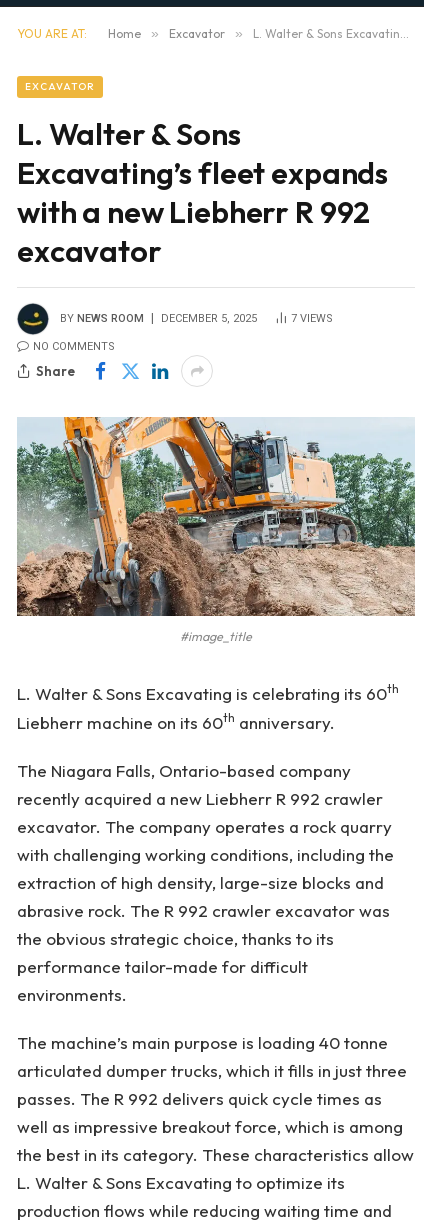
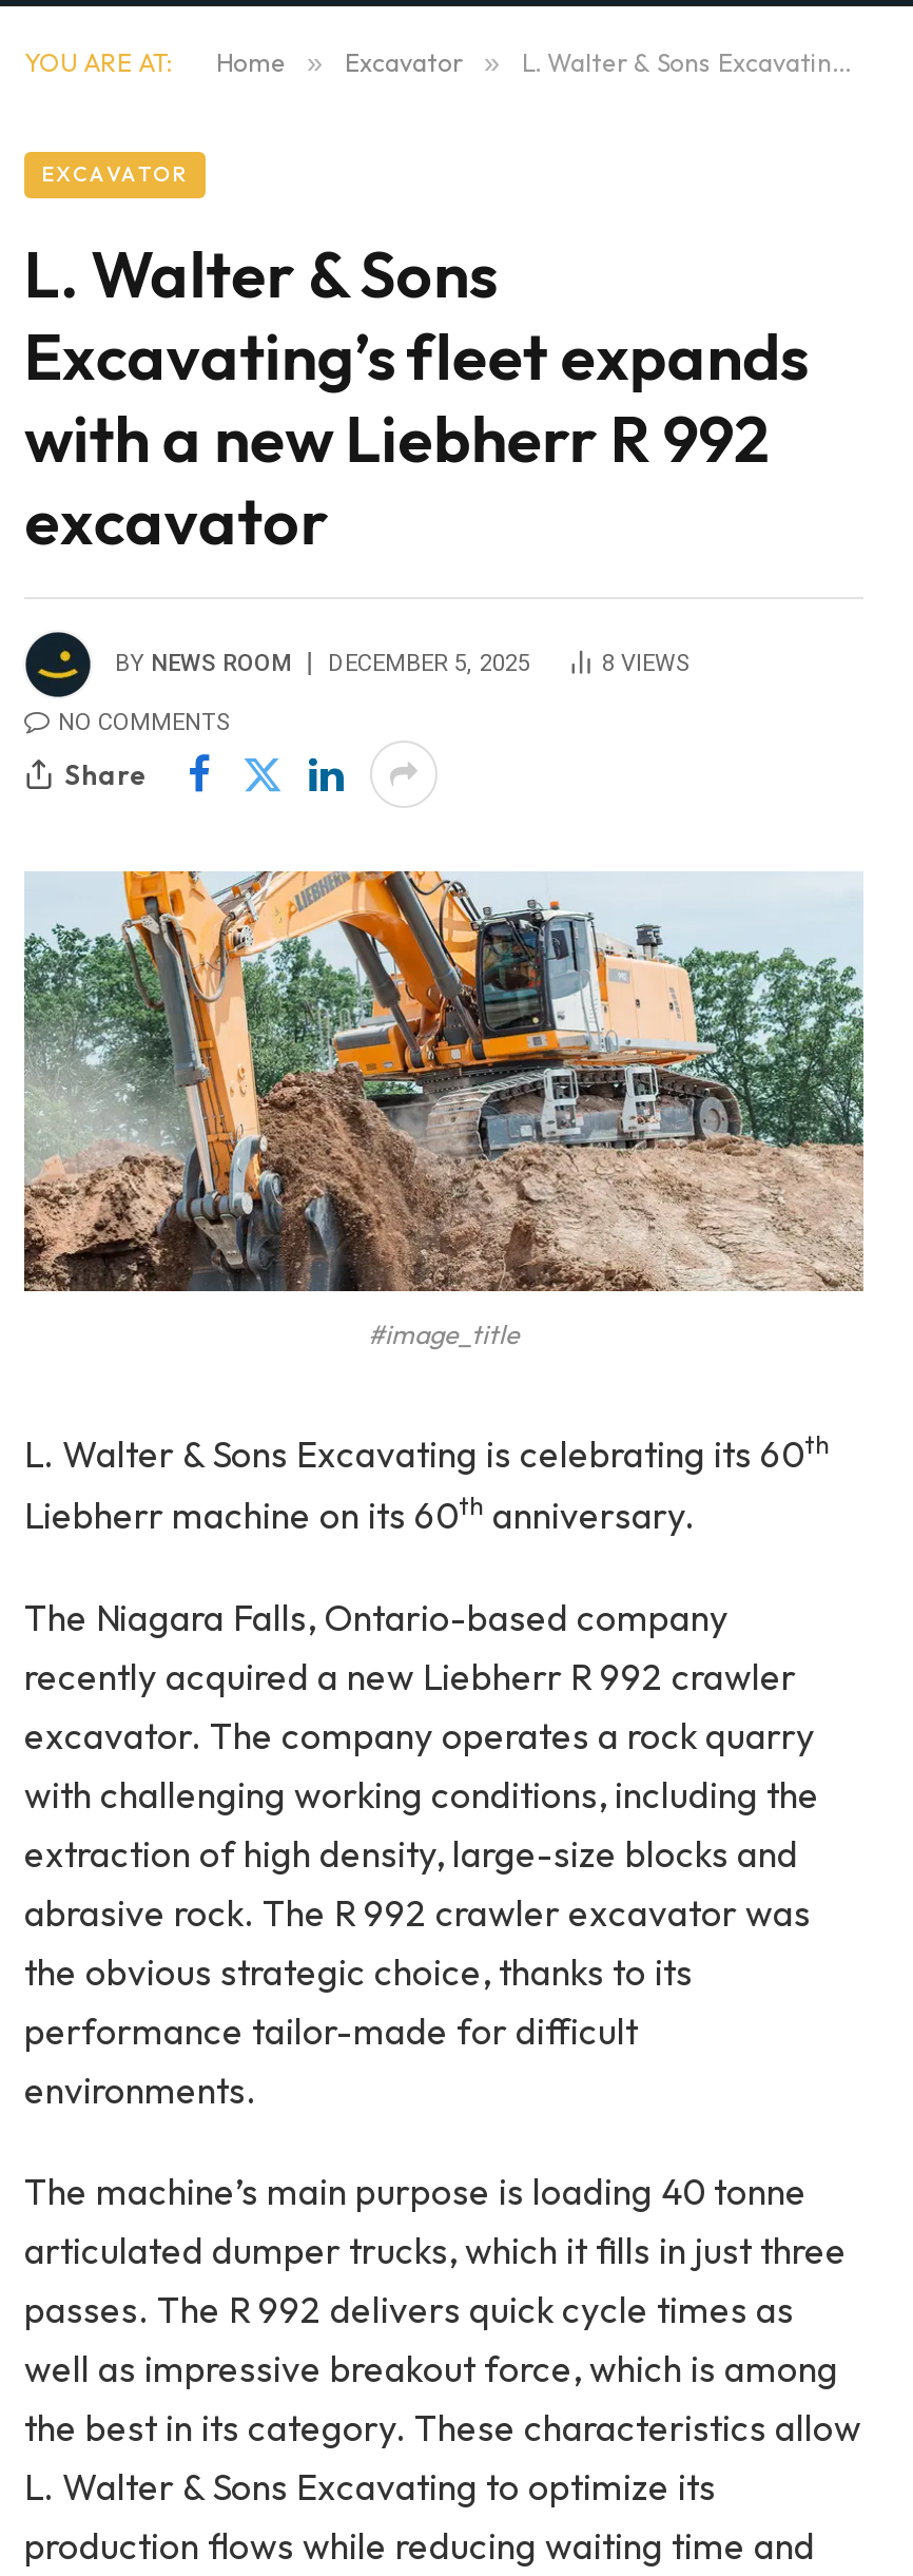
- 7 VIEWS
+ 8 VIEWS
